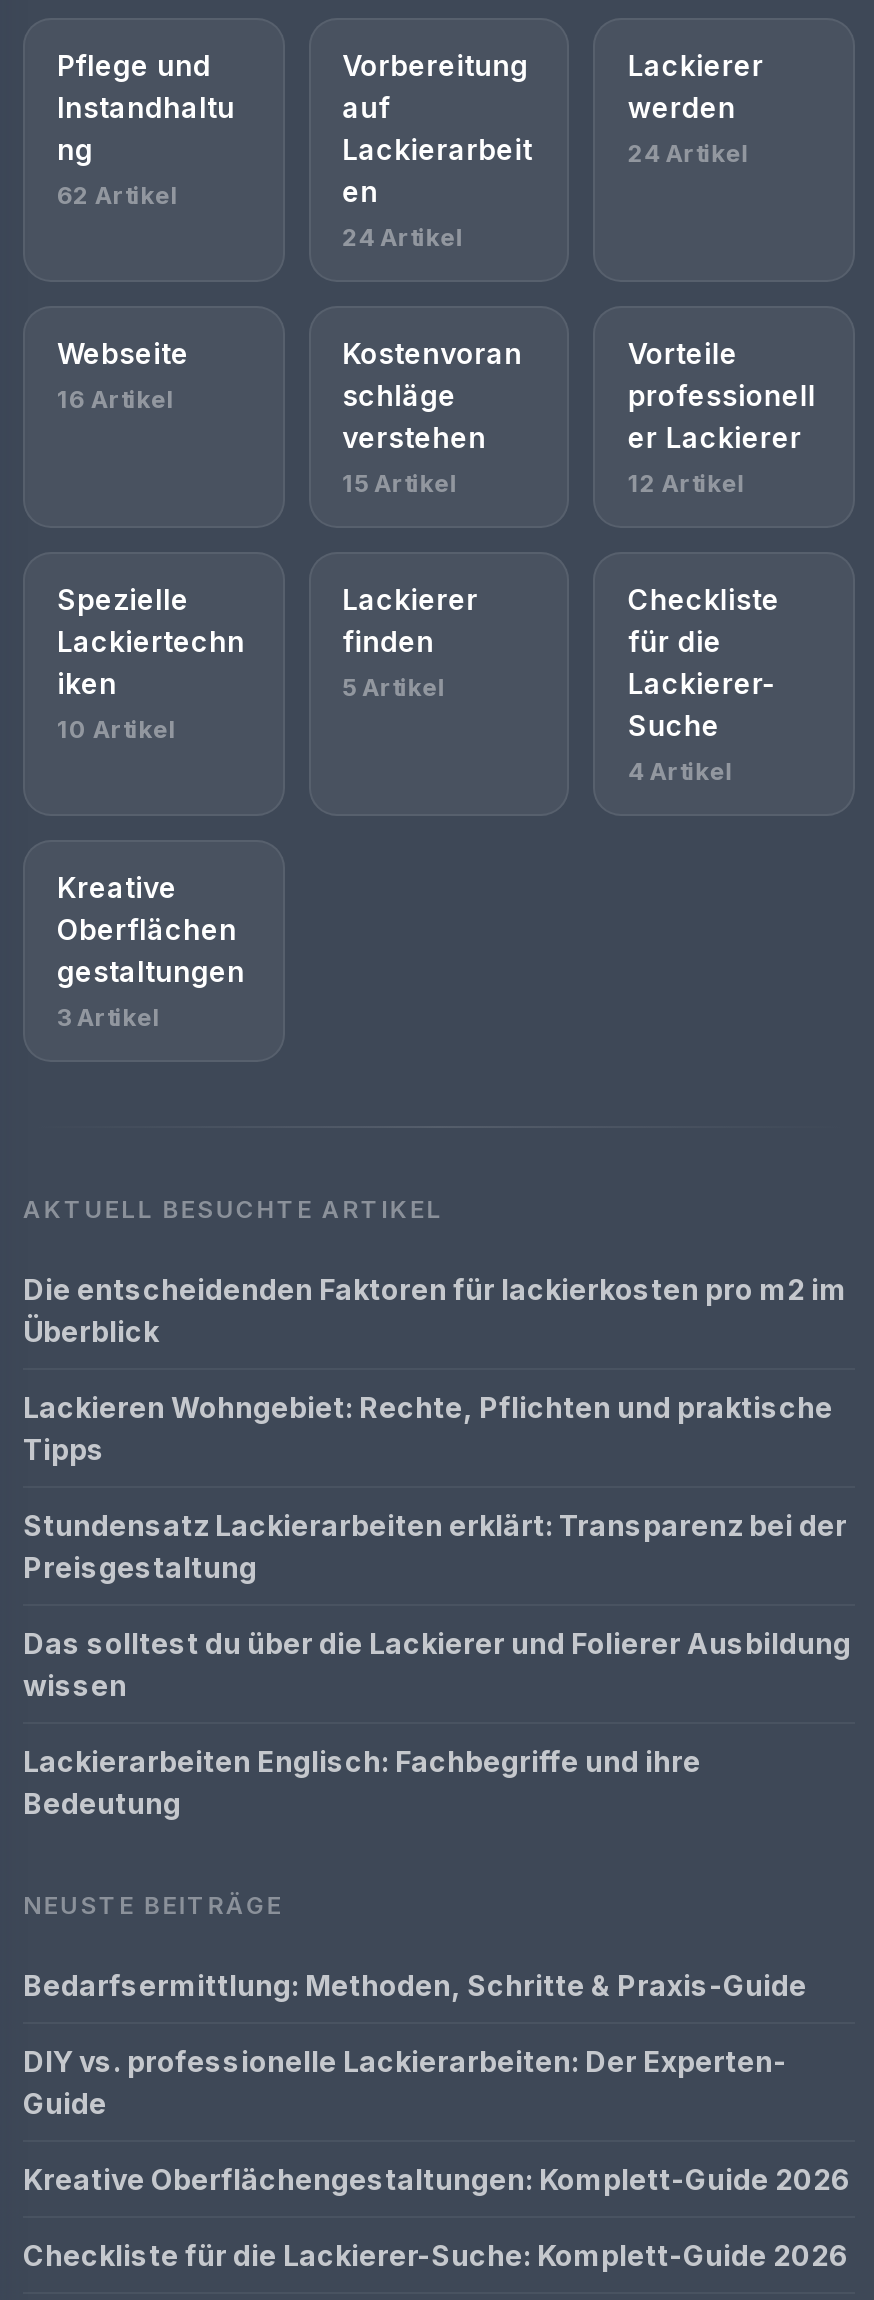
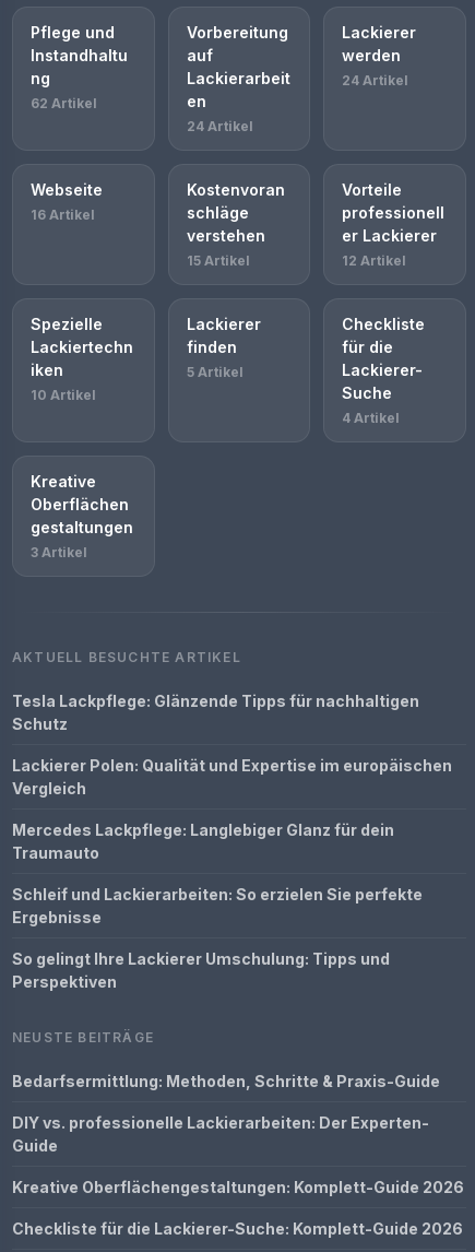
- Die entscheidenden Faktoren für lackierkosten pro m2 im
- Überblick
+ Tesla Lackpflege: Glänzende Tipps für nachhaltigen
+ Schutz

- Lackieren Wohngebiet: Rechte, Pflichten und praktische
- Tipps
+ Lackierer Polen: Qualität und Expertise im europäischen
+ Vergleich

- Stundensatz Lackierarbeiten erklärt: Transparenz bei der
- Preisgestaltung
+ Mercedes Lackpflege: Langlebiger Glanz für dein
+ Traumauto

- Das solltest du über die Lackierer und Folierer Ausbildung
- wissen
+ Schleif und Lackierarbeiten: So erzielen Sie perfekte
+ Ergebnisse

- Lackierarbeiten Englisch: Fachbegriffe und ihre
- Bedeutung
+ So gelingt Ihre Lackierer Umschulung: Tipps und
+ Perspektiven
